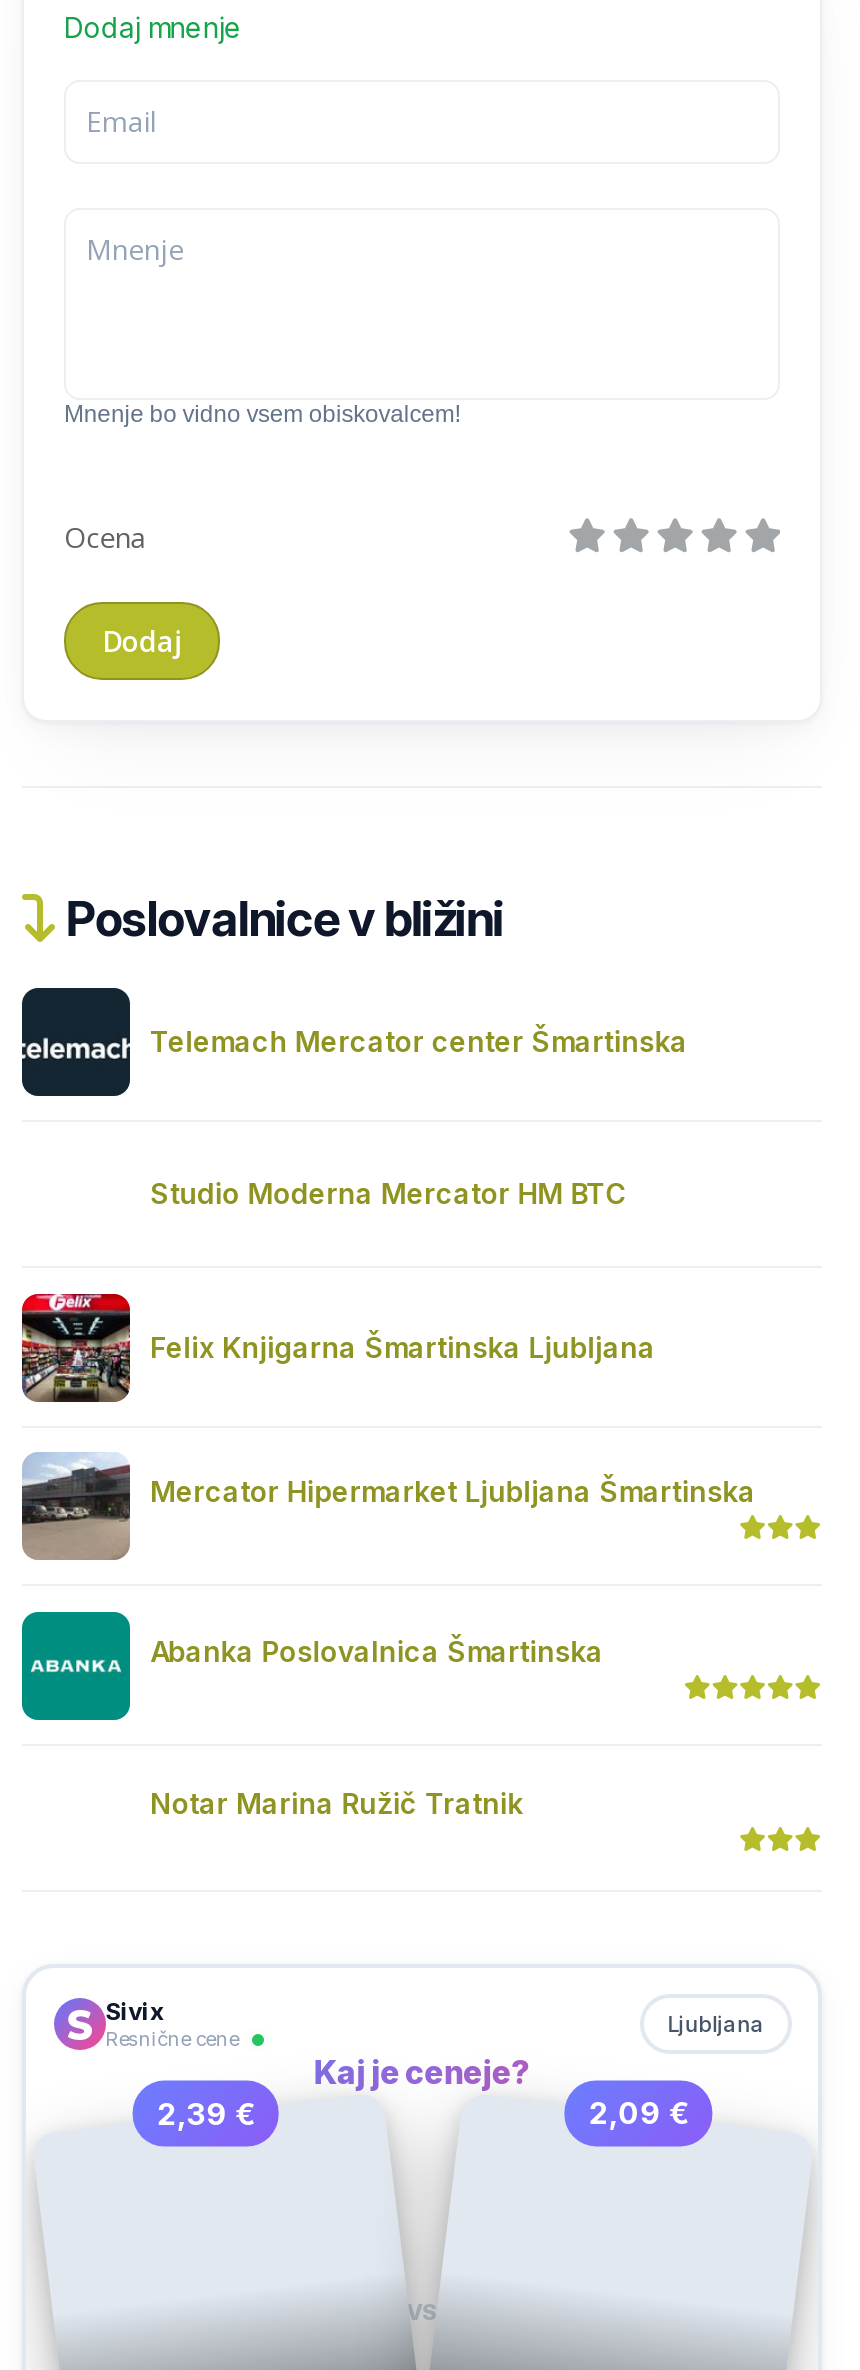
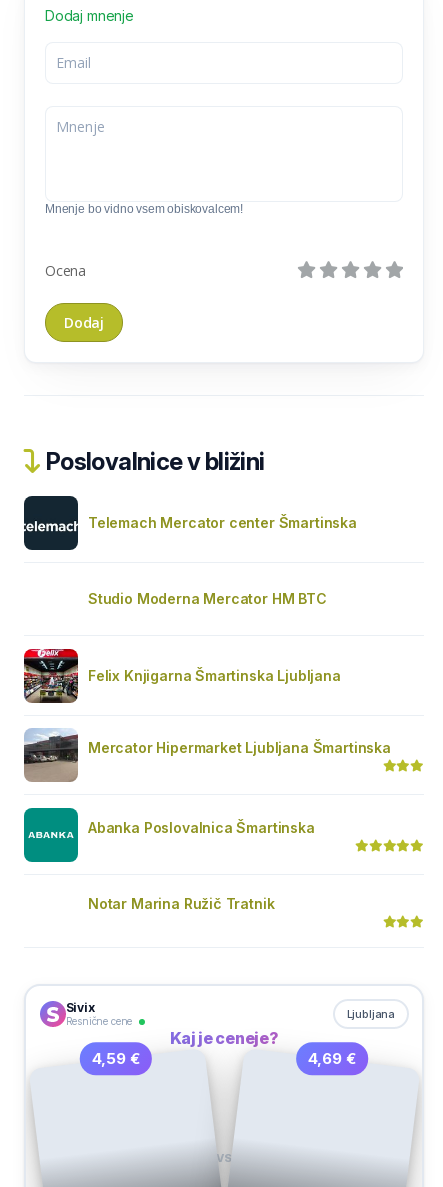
- 2,39 €
+ 4,59 €

- 2,09 €
+ 4,69 €
